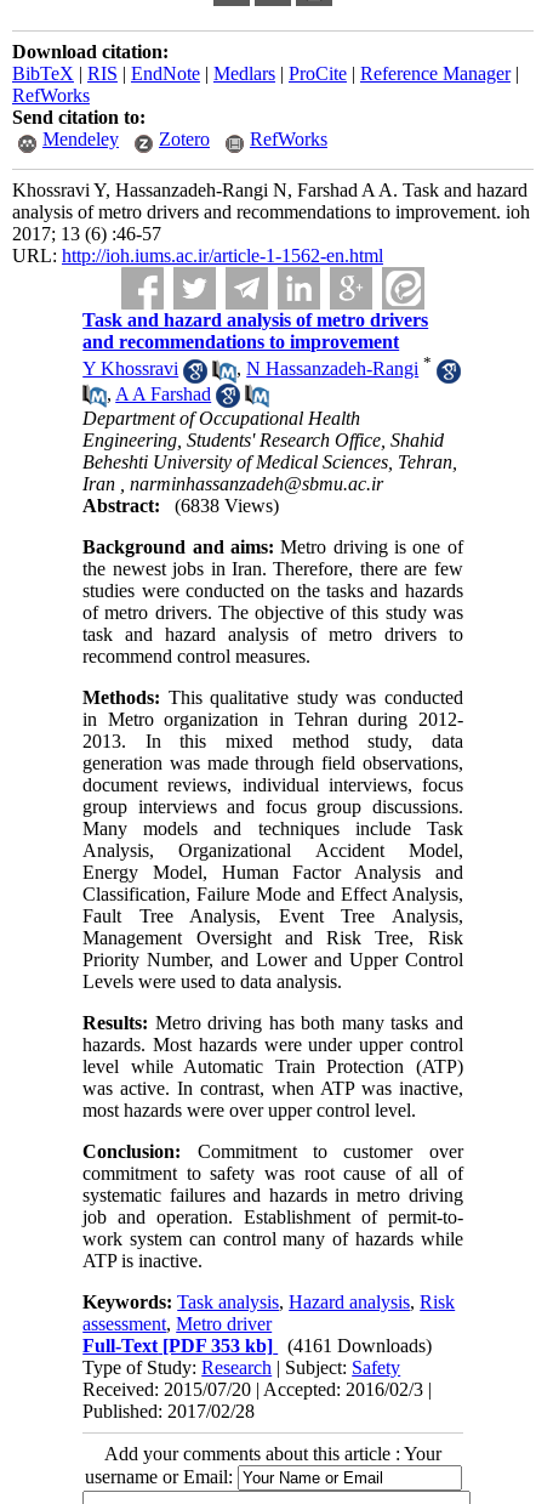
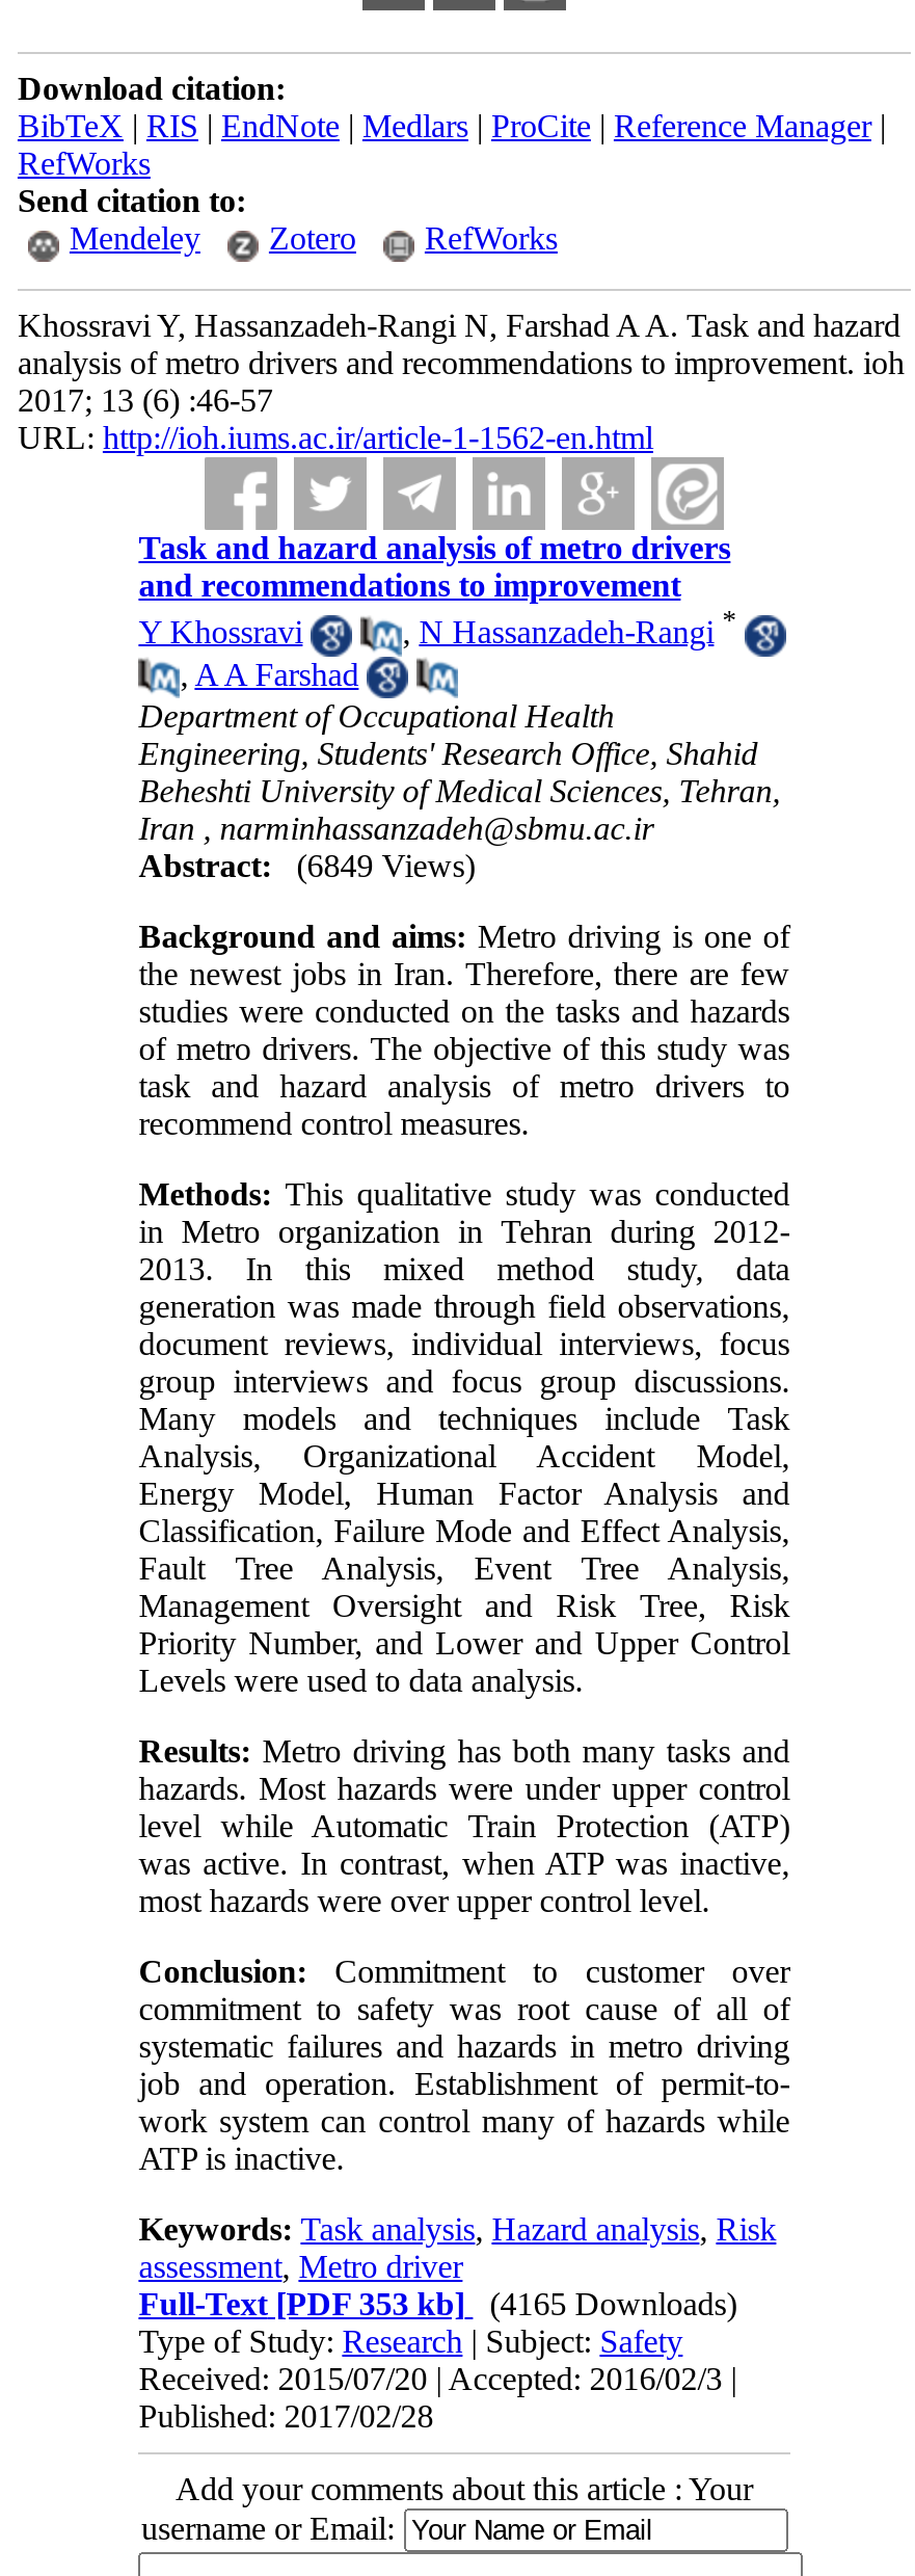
- Abstract: (6838 Views)
+ Abstract: (6849 Views)

- Full-Text [PDF 353 kb] (4161 Downloads)
+ Full-Text [PDF 353 kb] (4165 Downloads)
